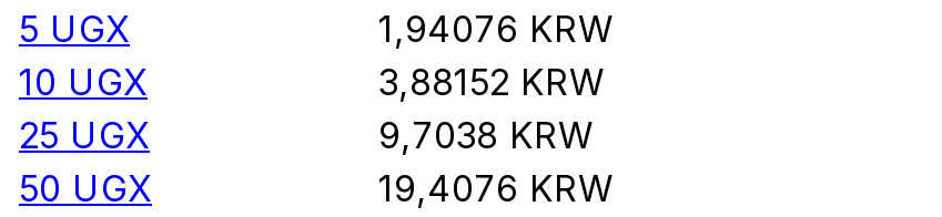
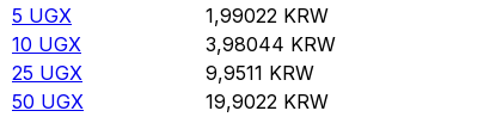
- 1,94076 KRW
+ 1,99022 KRW

- 3,88152 KRW
+ 3,98044 KRW

- 9,7038 KRW
+ 9,9511 KRW

- 19,4076 KRW
+ 19,9022 KRW
